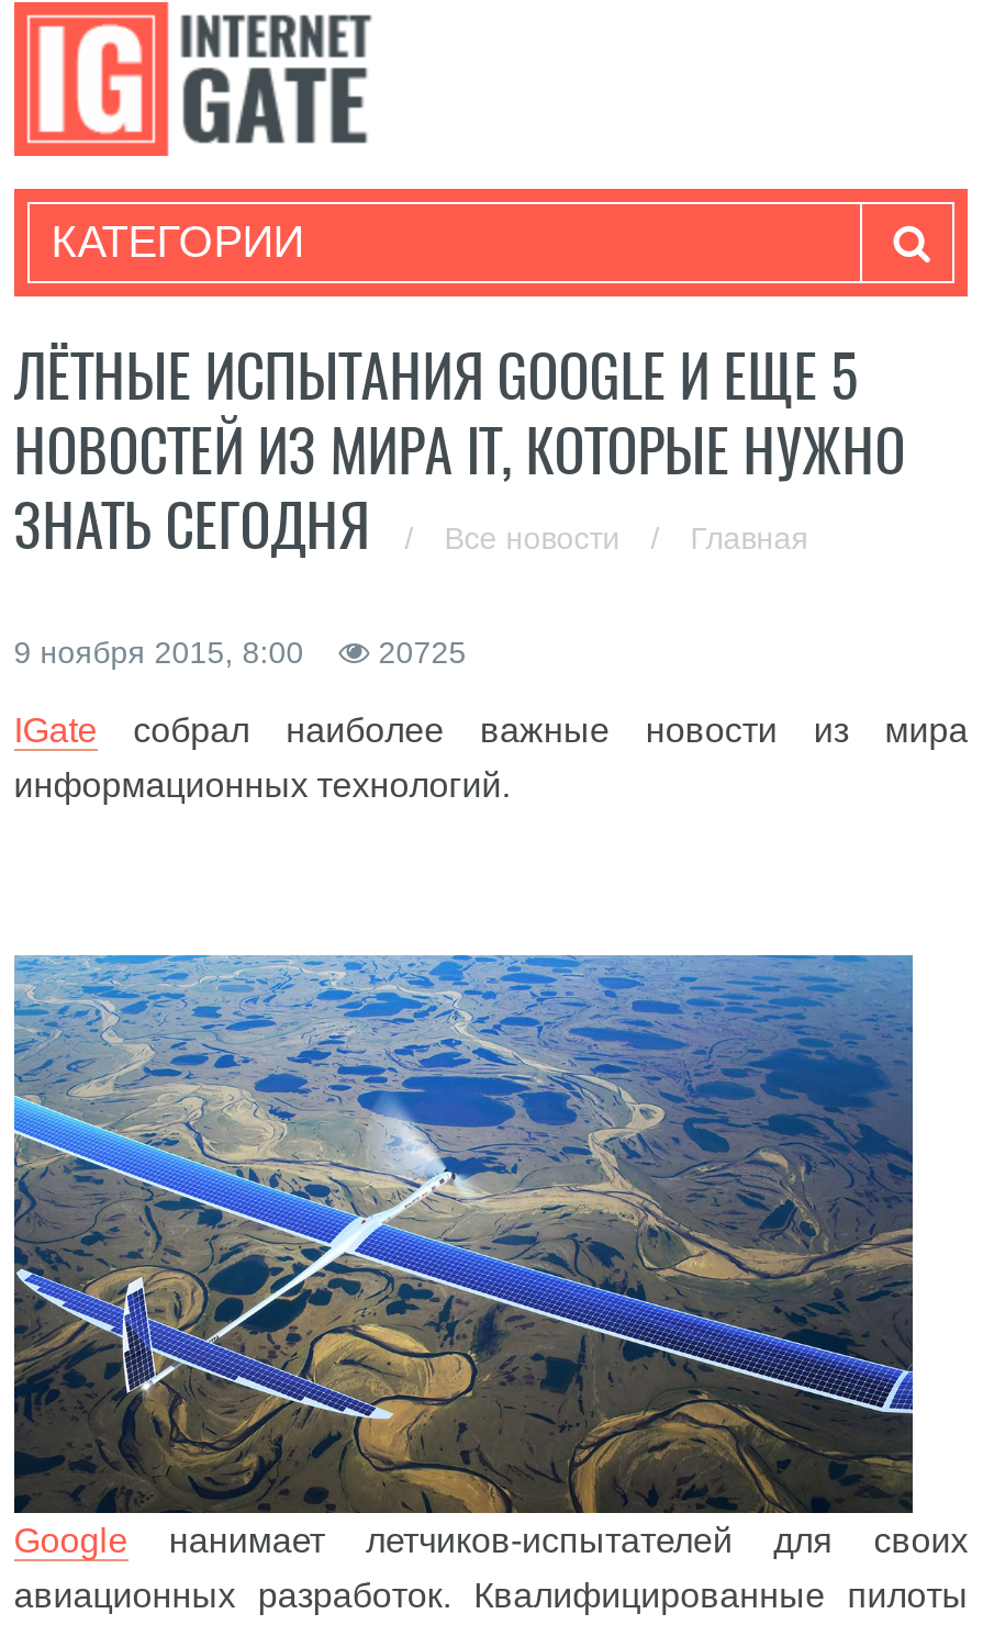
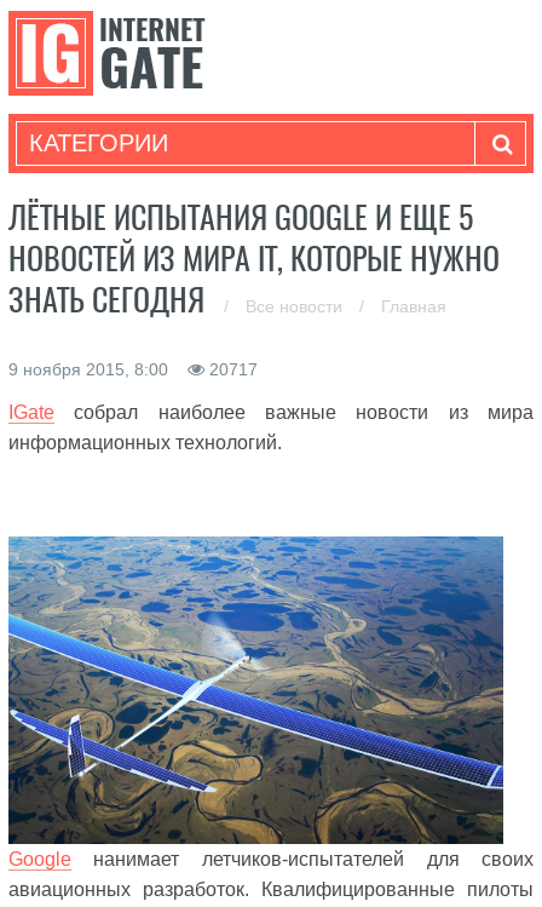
- 9 ноября 2015, 8:00 20725
+ 9 ноября 2015, 8:00 20717
